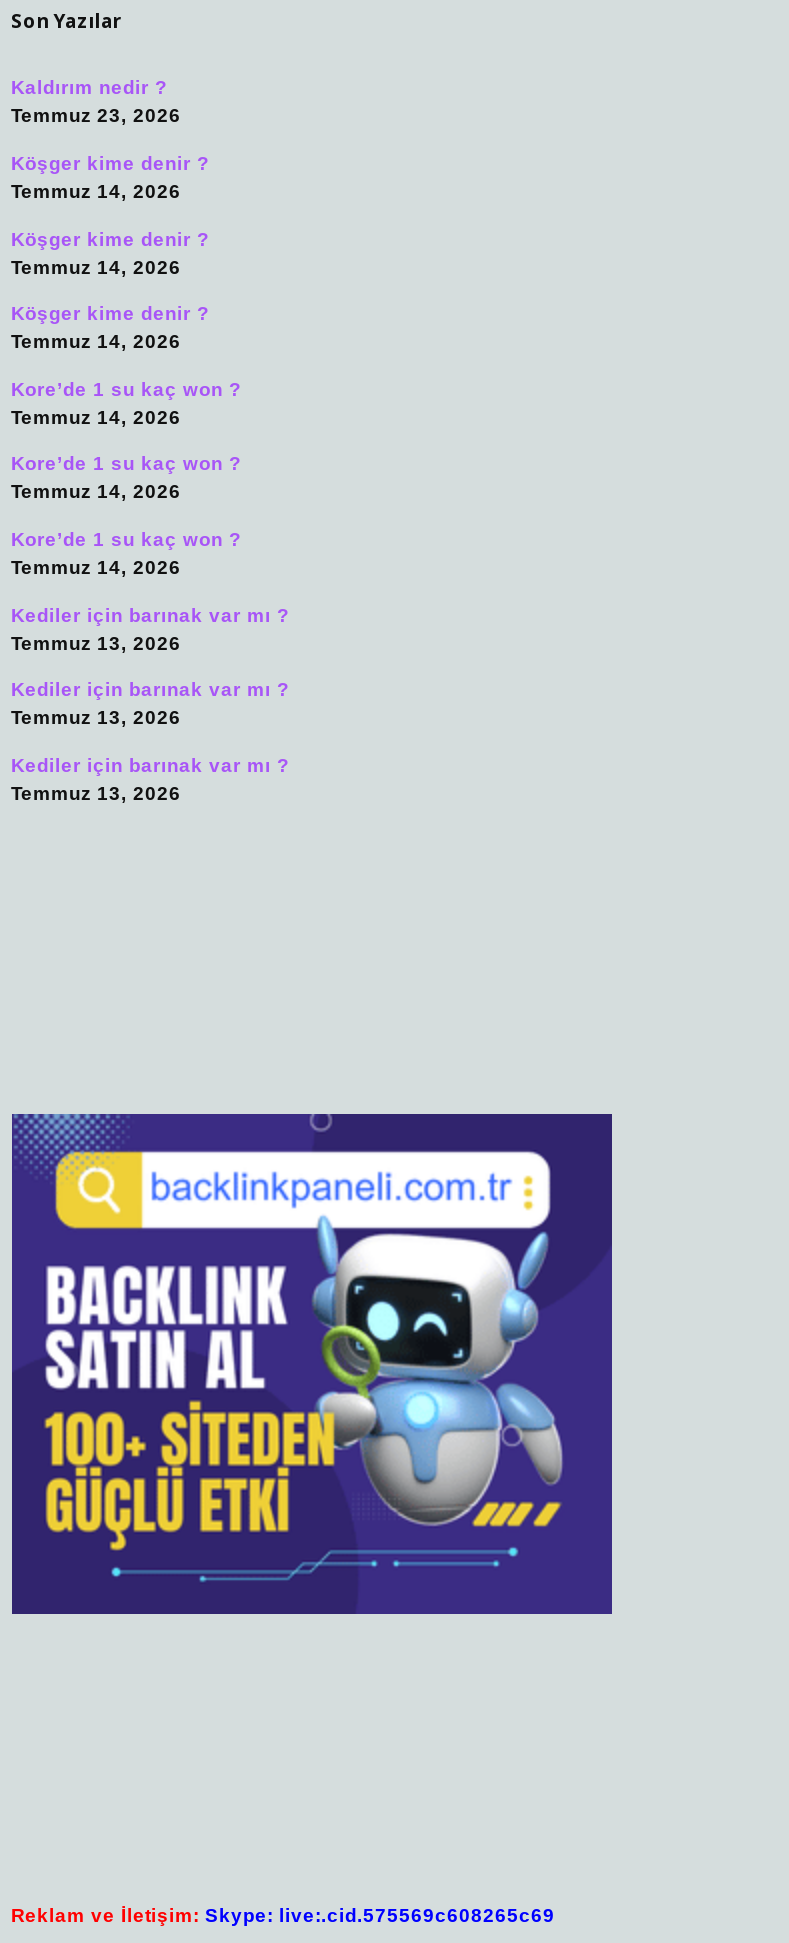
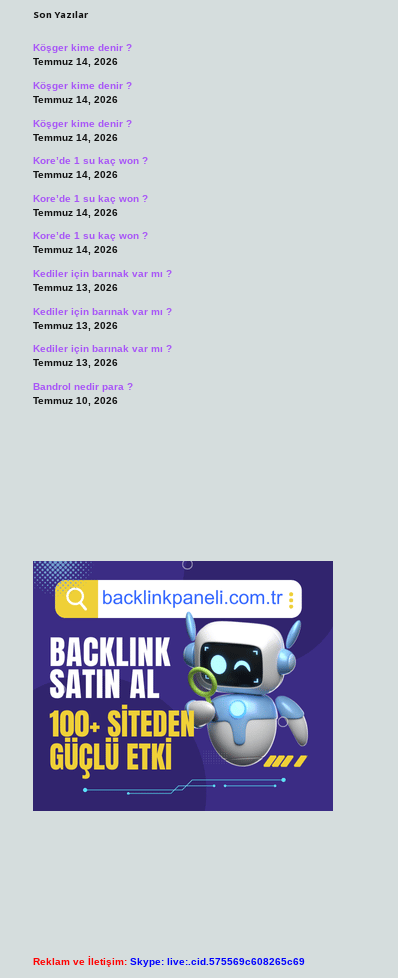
- Kaldırım nedir ?
- Temmuz 23, 2026

moved up: Köşger kime denir ? | Temmuz 14, 2026 | Köşger kime denir ? | ... | Kediler için barınak var mı ? | Temmuz 13, 2026

+ Bandrol nedir para ?
+ Temmuz 10, 2026
